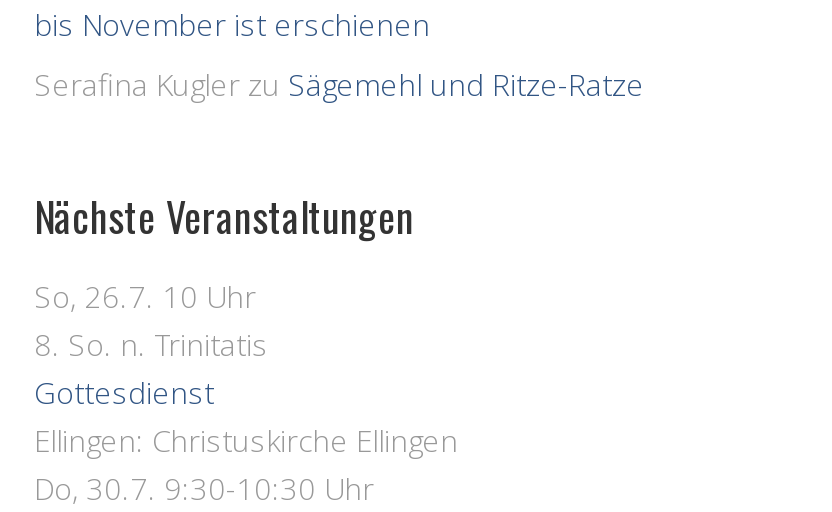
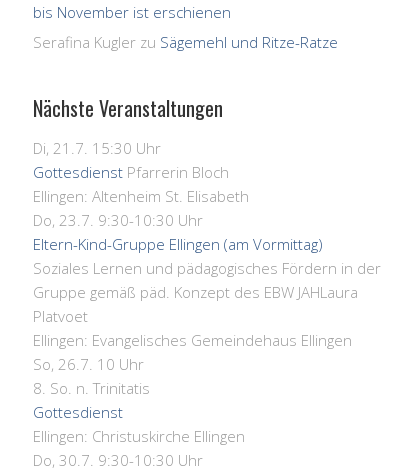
+ Di, 21.7. 15:30 Uhr
+ Gottesdienst Pfarrerin Bloch
+ Ellingen: Altenheim St. Elisabeth
+ Do, 23.7. 9:30-10:30 Uhr
+ Eltern-Kind-Gruppe Ellingen (am Vormittag)
+ Soziales Lernen und pädagogisches Fördern in der
+ Gruppe gemäß päd. Konzept des EBW JAHLaura
+ Platvoet
+ Ellingen: Evangelisches Gemeindehaus Ellingen
